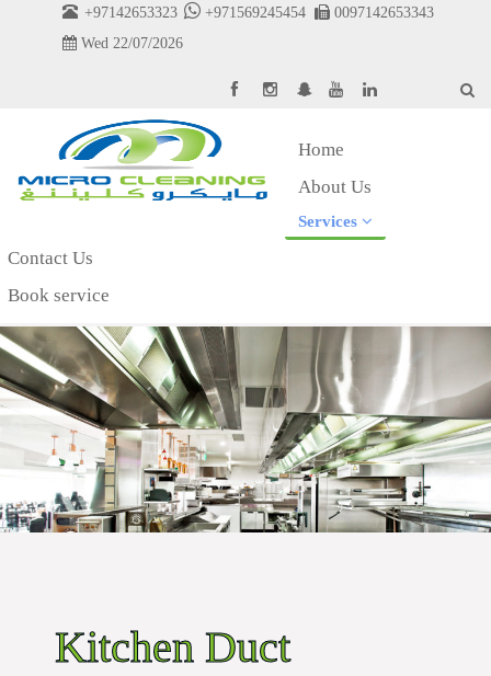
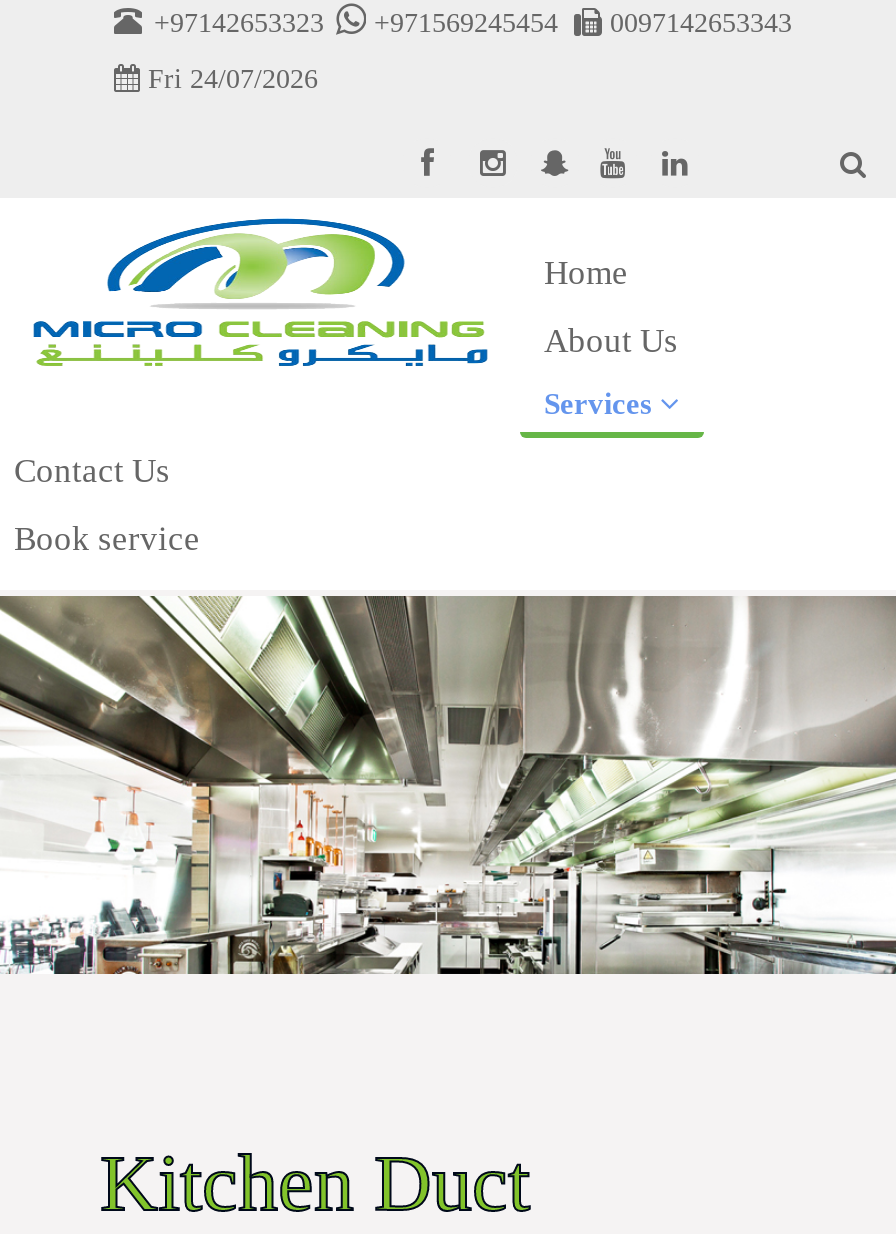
- Wed 22/07/2026
+ Fri 24/07/2026
